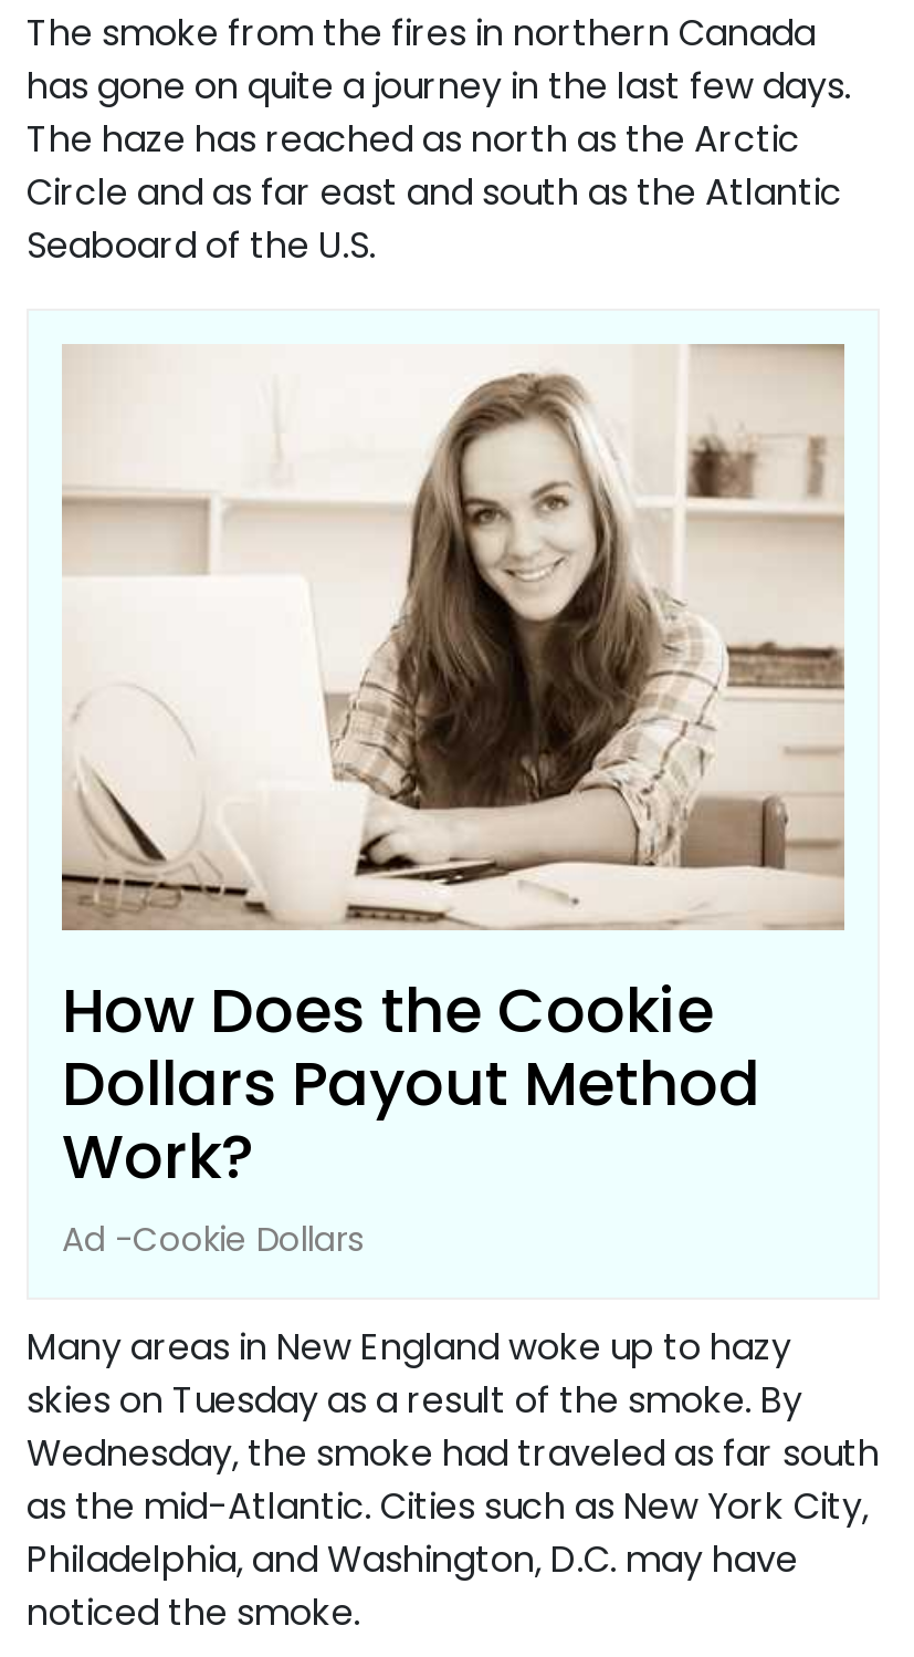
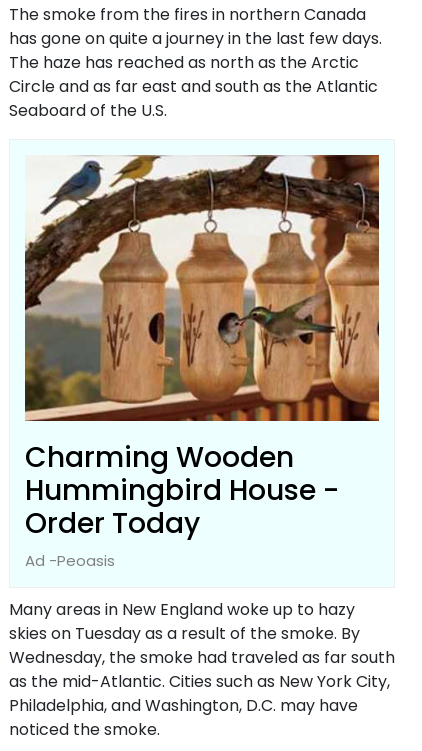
- [image]
- How Does the Cookie
- Dollars Payout Method
- Work?
- Ad -Cookie Dollars
+ [image]
+ Charming Wooden
+ Hummingbird House -
+ Order Today
+ Ad -Peoasis
